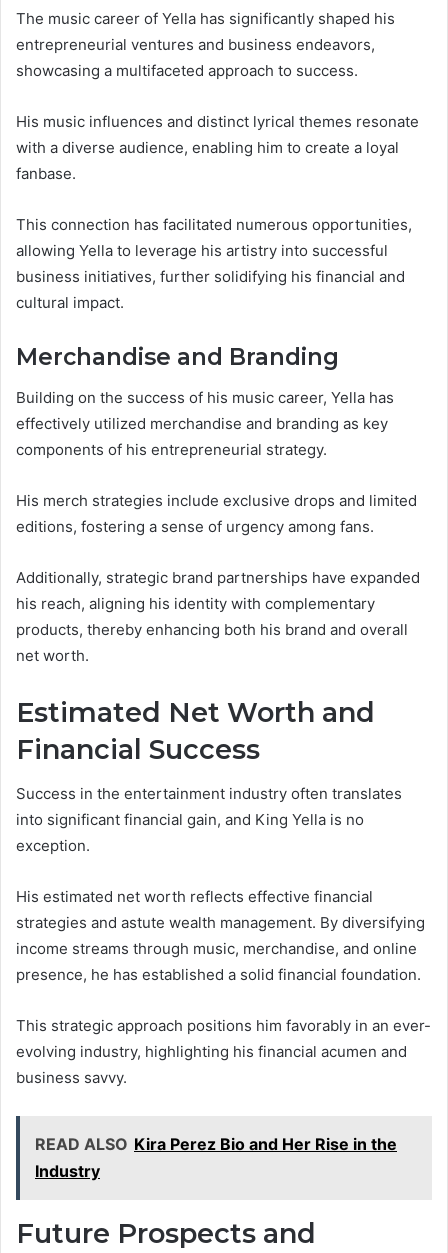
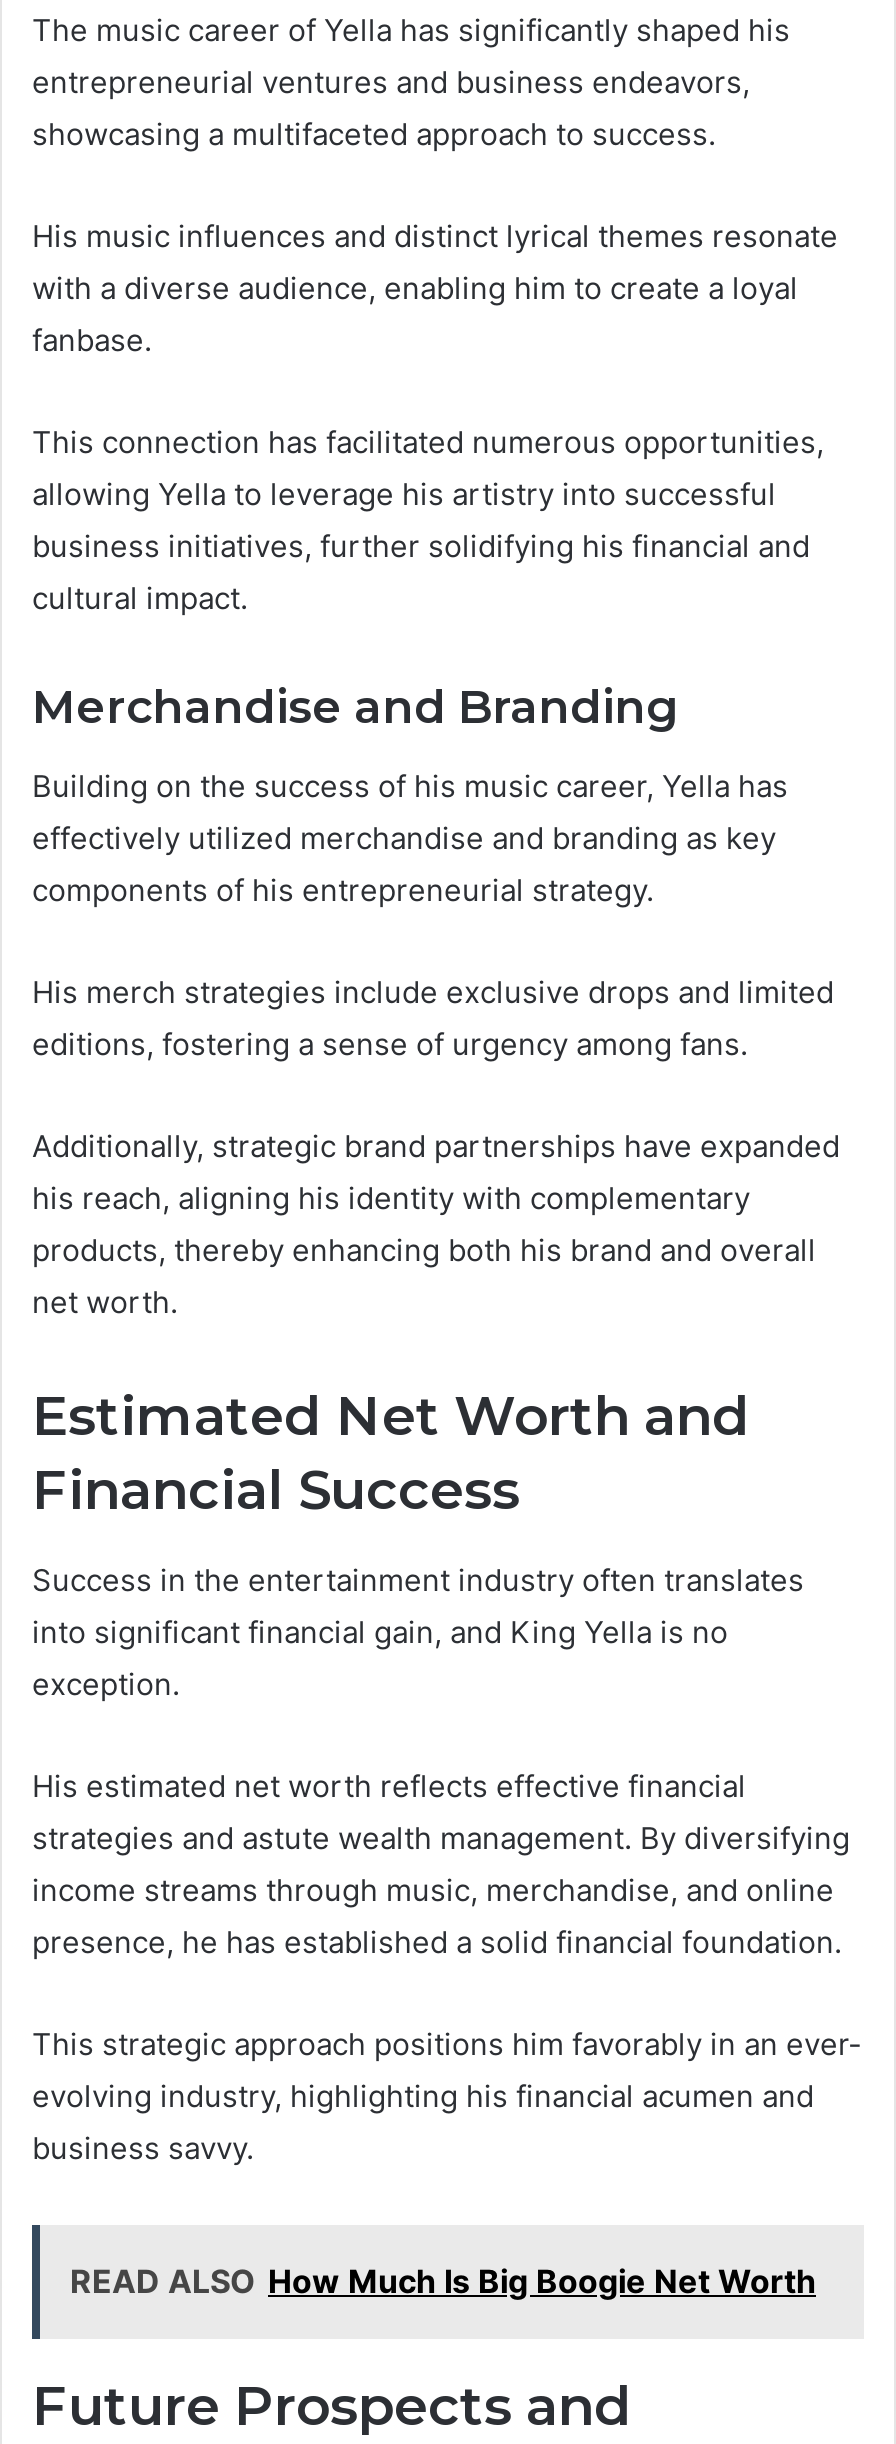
- READ ALSO Kira Perez Bio and Her Rise in the
- Industry
+ READ ALSO How Much Is Big Boogie Net Worth
